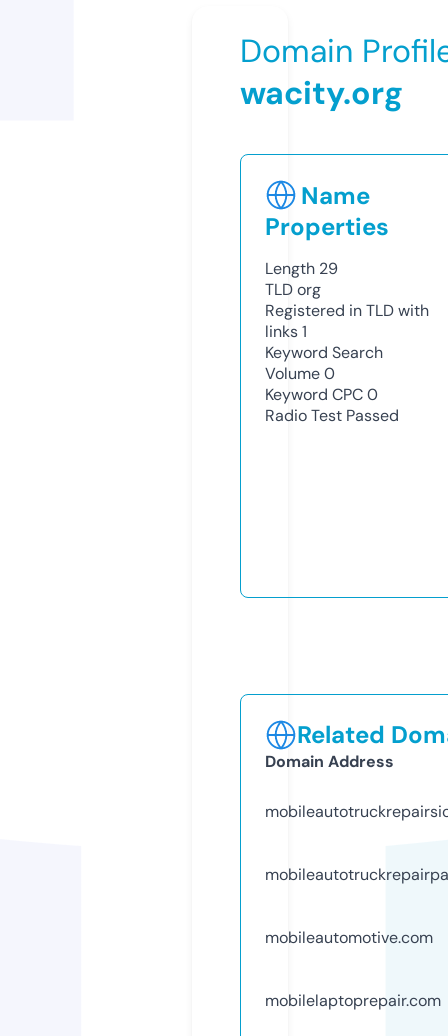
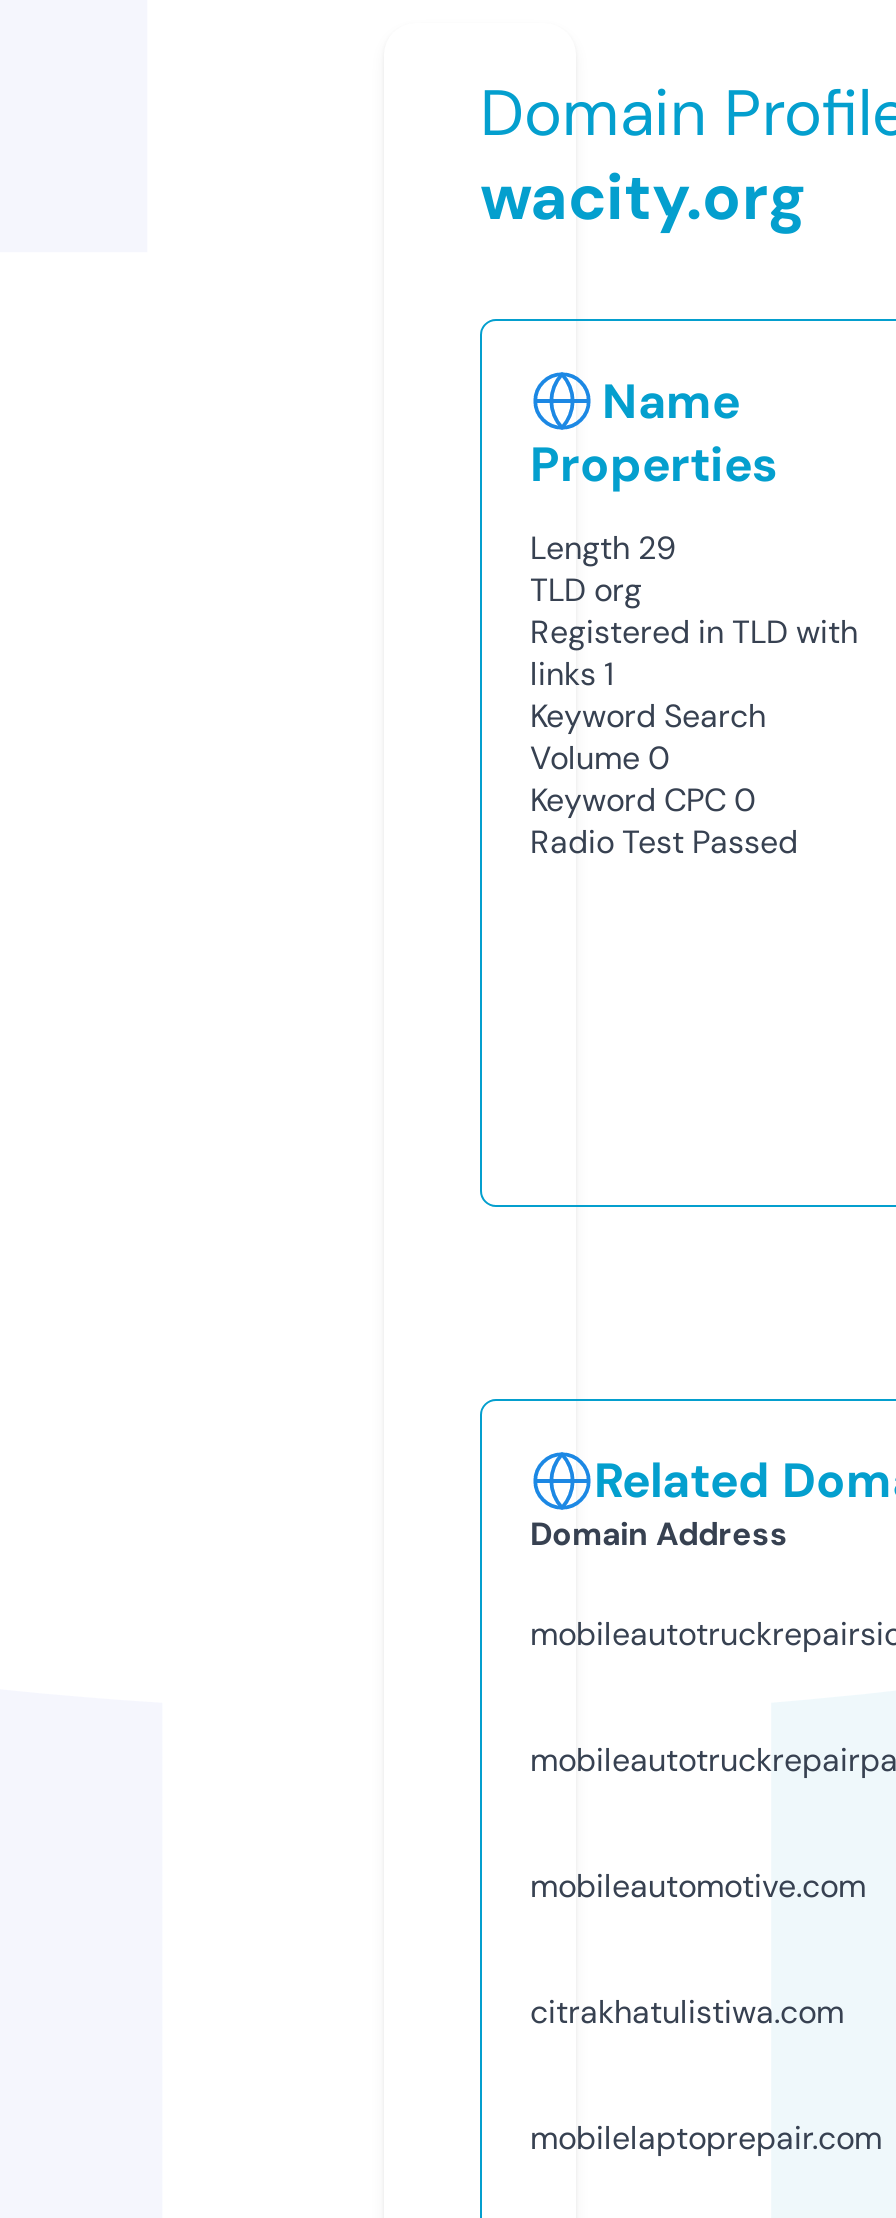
+ citrakhatulistiwa.com
